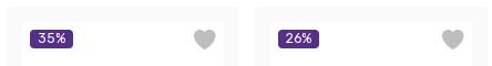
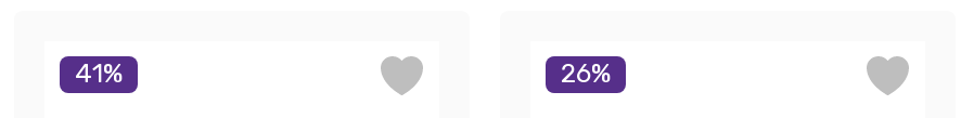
- 35%

+ 41%
